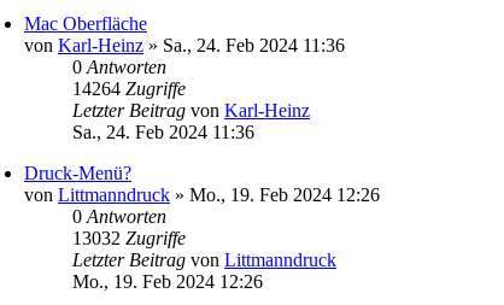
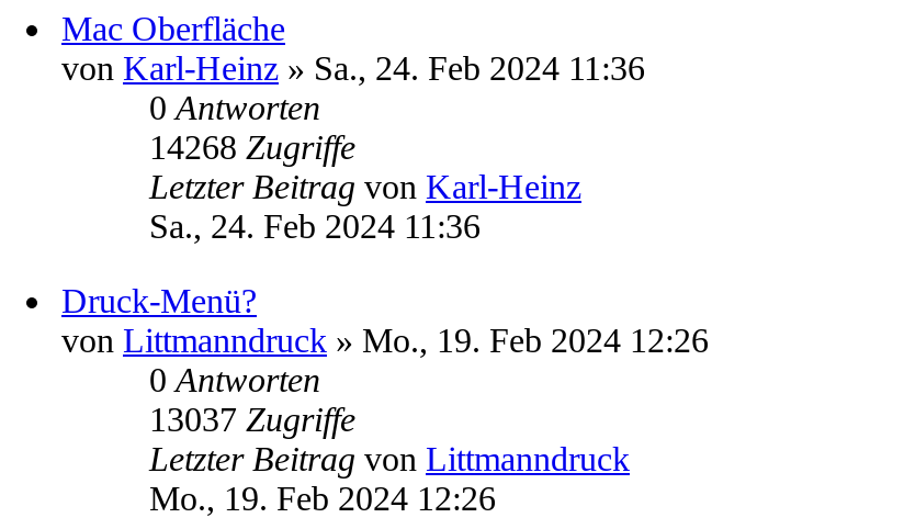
- 14264 Zugriffe
+ 14268 Zugriffe

- 13032 Zugriffe
+ 13037 Zugriffe
